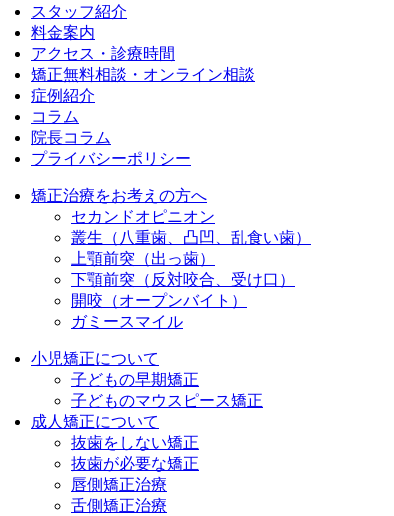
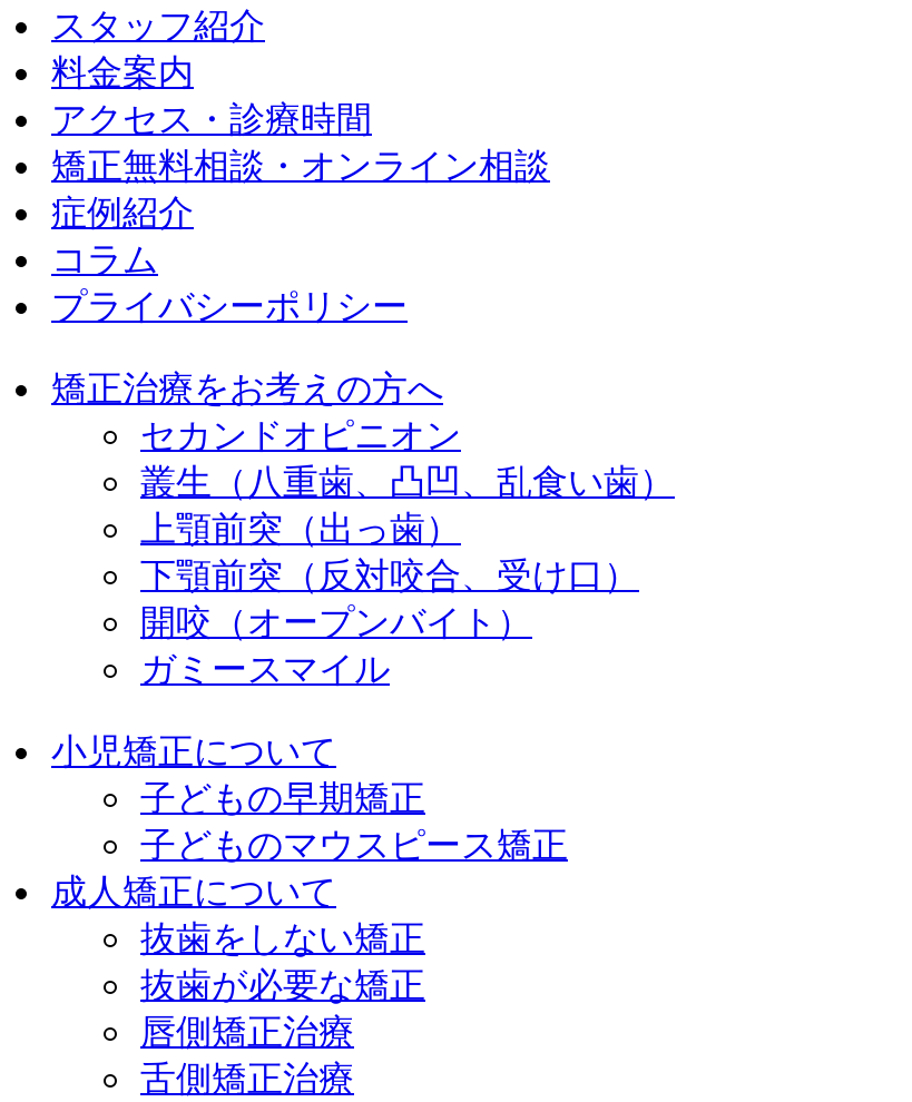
- 院長コラム
